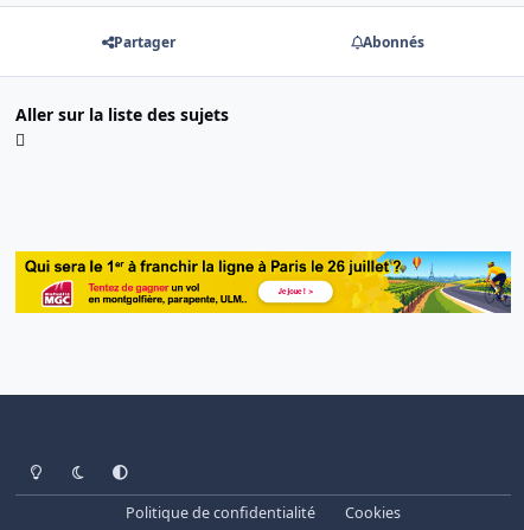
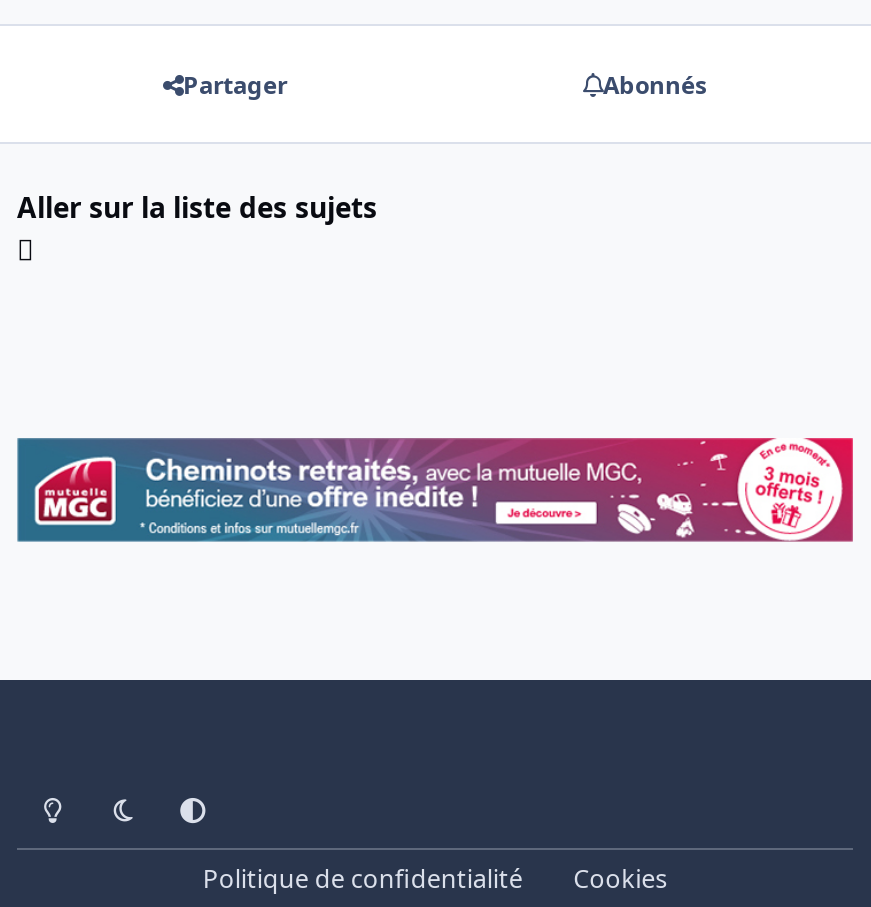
- [image]
+ [image]
